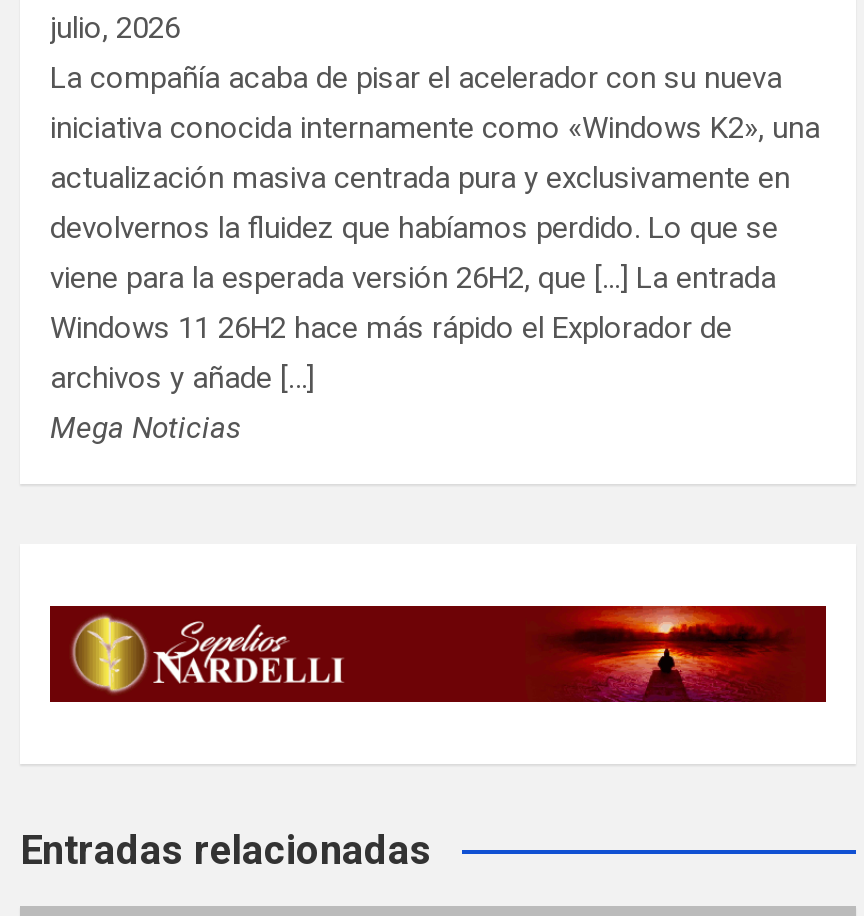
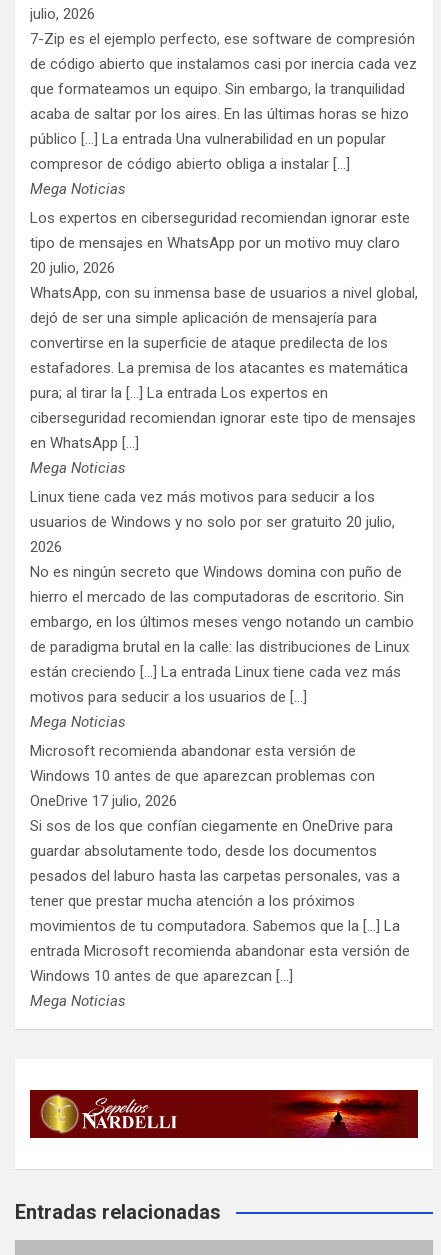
- La compañía acaba de pisar el acelerador con su nueva
- iniciativa conocida internamente como «Windows K2», una
- actualización masiva centrada pura y exclusivamente en
- devolvernos la fluidez que habíamos perdido. Lo que se
- viene para la esperada versión 26H2, que [...] La entrada
- Windows 11 26H2 hace más rápido el Explorador de
- archivos y añade […]
+ 7-Zip es el ejemplo perfecto, ese software de compresión
+ de código abierto que instalamos casi por inercia cada vez
+ que formateamos un equipo. Sin embargo, la tranquilidad
+ acaba de saltar por los aires. En las últimas horas se hizo
+ público [...] La entrada Una vulnerabilidad en un popular
+ compresor de código abierto obliga a instalar […]
+ Mega Noticias
+ Los expertos en ciberseguridad recomiendan ignorar este
+ tipo de mensajes en WhatsApp por un motivo muy claro
+ 20 julio, 2026
+ WhatsApp, con su inmensa base de usuarios a nivel global,
+ dejó de ser una simple aplicación de mensajería para
+ convertirse en la superficie de ataque predilecta de los
+ estafadores. La premisa de los atacantes es matemática
+ pura; al tirar la [...] La entrada Los expertos en
+ ciberseguridad recomiendan ignorar este tipo de mensajes
+ en WhatsApp […]
+ Mega Noticias
+ Linux tiene cada vez más motivos para seducir a los
+ usuarios de Windows y no solo por ser gratuito 20 julio,
+ 2026
+ No es ningún secreto que Windows domina con puño de
+ hierro el mercado de las computadoras de escritorio. Sin
+ embargo, en los últimos meses vengo notando un cambio
+ de paradigma brutal en la calle: las distribuciones de Linux
+ están creciendo [...] La entrada Linux tiene cada vez más
+ motivos para seducir a los usuarios de […]
+ Mega Noticias
+ Microsoft recomienda abandonar esta versión de
+ Windows 10 antes de que aparezcan problemas con
+ OneDrive 17 julio, 2026
+ Si sos de los que confían ciegamente en OneDrive para
+ guardar absolutamente todo, desde los documentos
+ pesados del laburo hasta las carpetas personales, vas a
+ tener que prestar mucha atención a los próximos
+ movimientos de tu computadora. Sabemos que la [...] La
+ entrada Microsoft recomienda abandonar esta versión de
+ Windows 10 antes de que aparezcan […]
